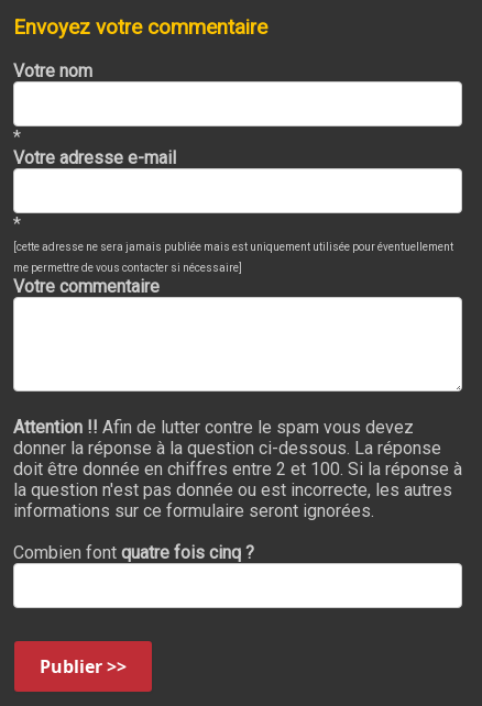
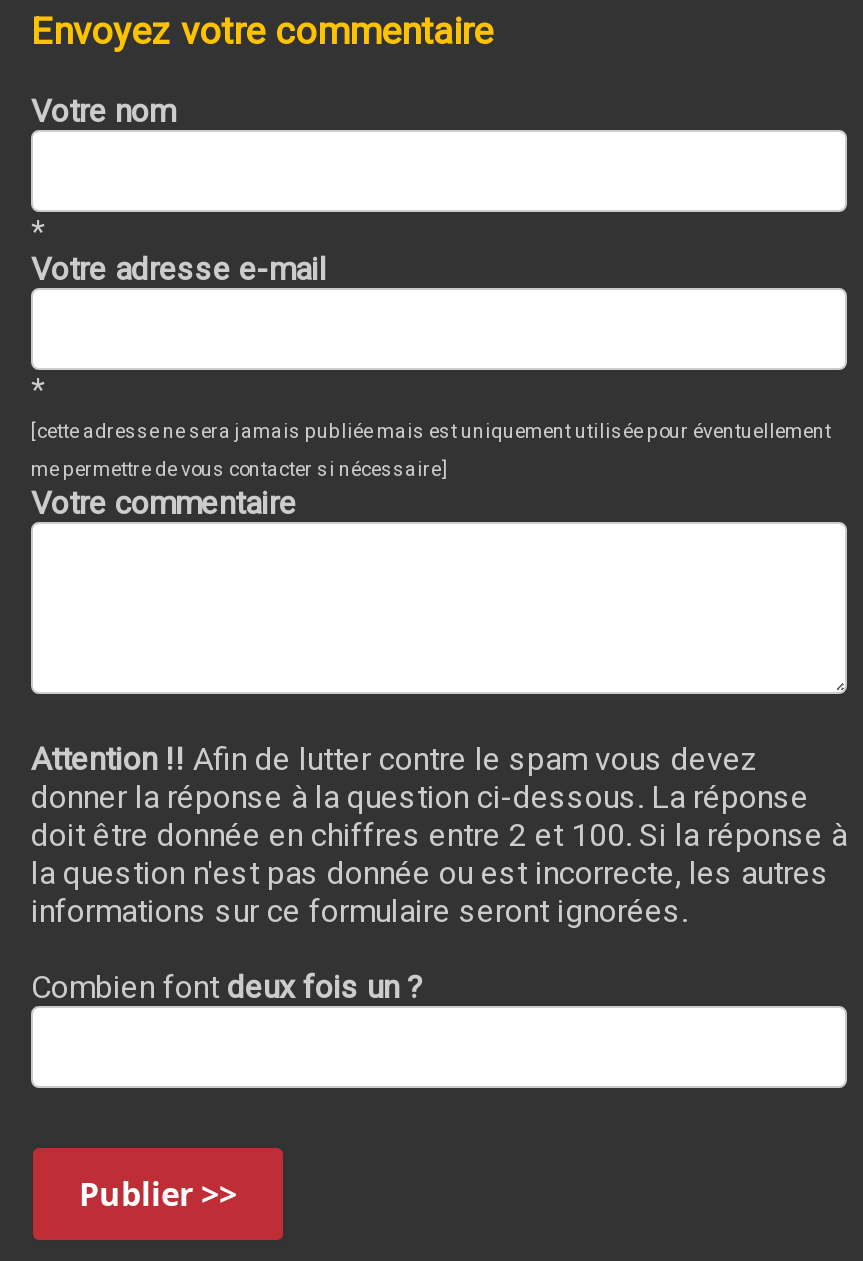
- Combien font quatre fois cinq ?
+ Combien font deux fois un ?
